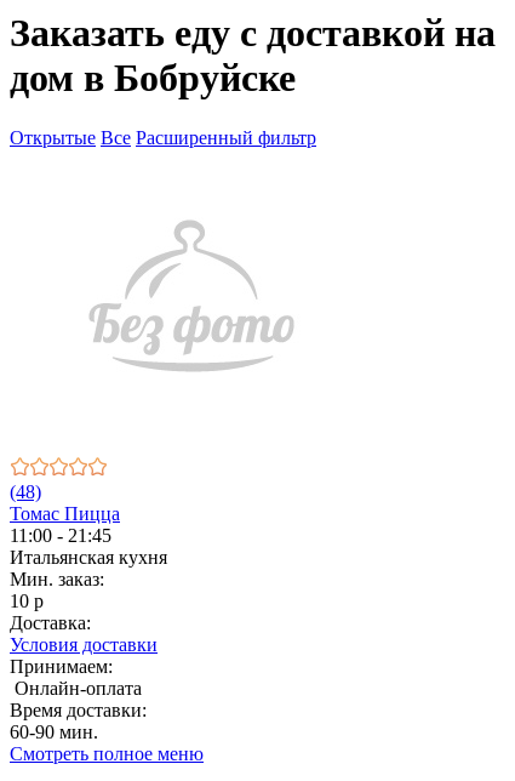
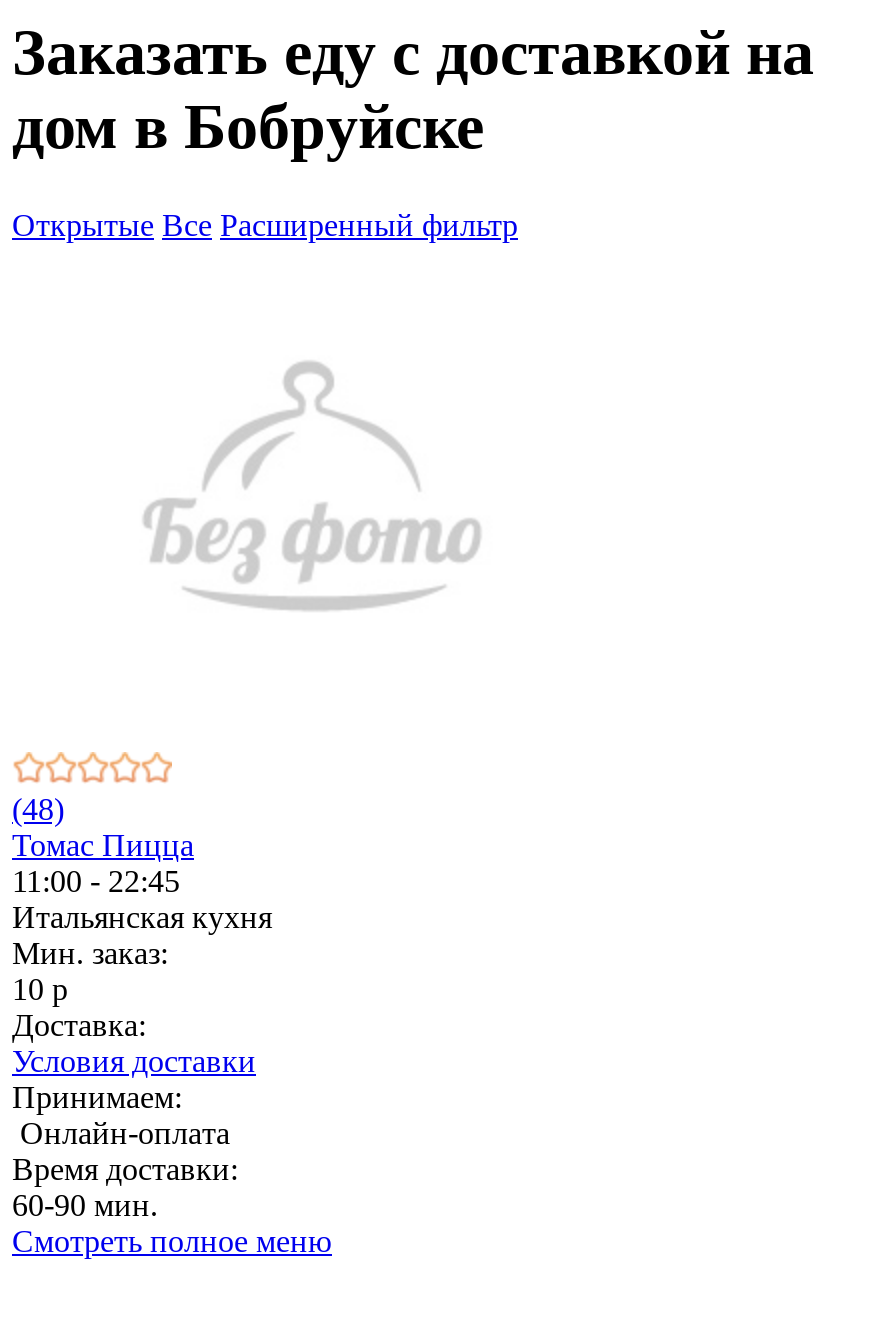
- 11:00 - 21:45
+ 11:00 - 22:45
